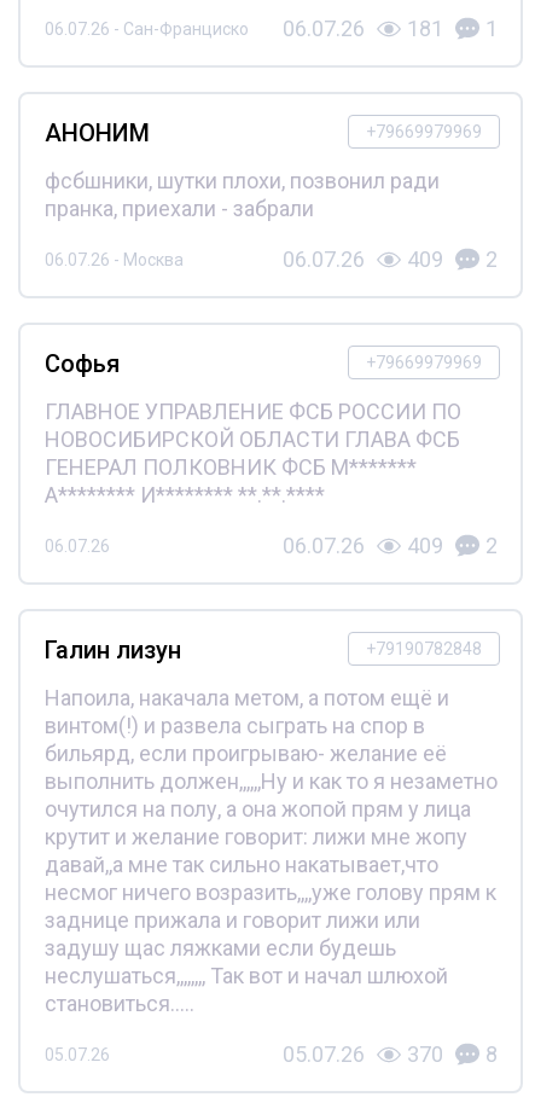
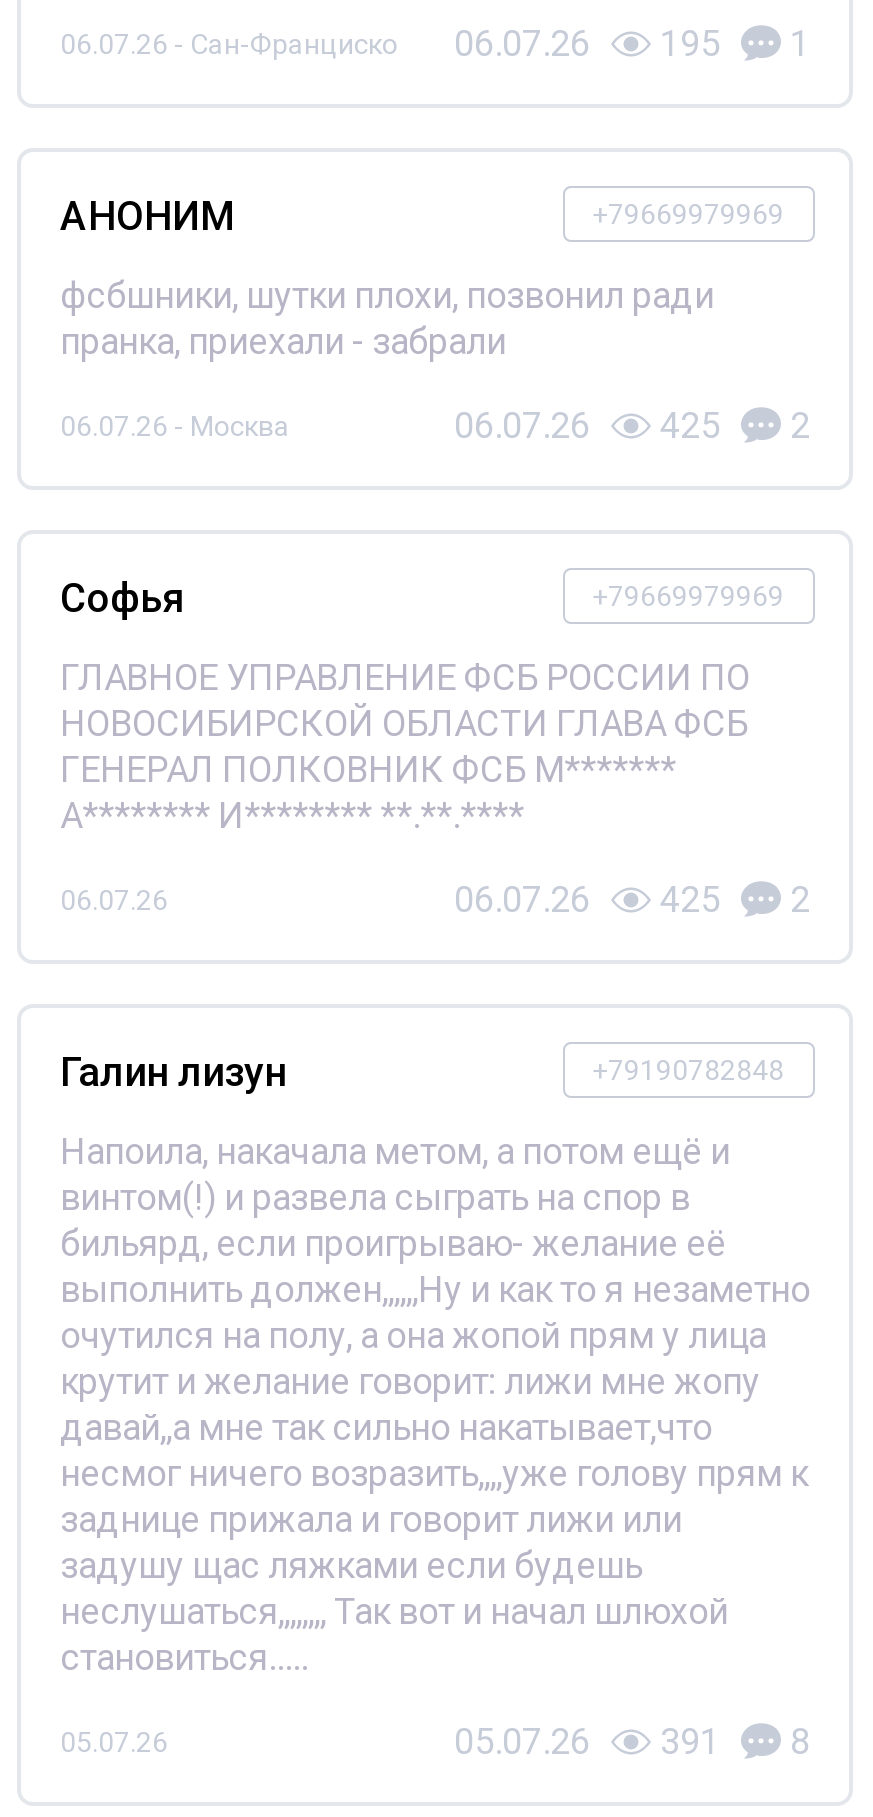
- 06.07.26 - Сан-Франциско 06.07.26 181 1
+ 06.07.26 - Сан-Франциско 06.07.26 195 1

- 06.07.26 409 2
+ 06.07.26 425 2

- 06.07.26 409 2
+ 06.07.26 425 2

- 05.07.26 370 8
+ 05.07.26 391 8
